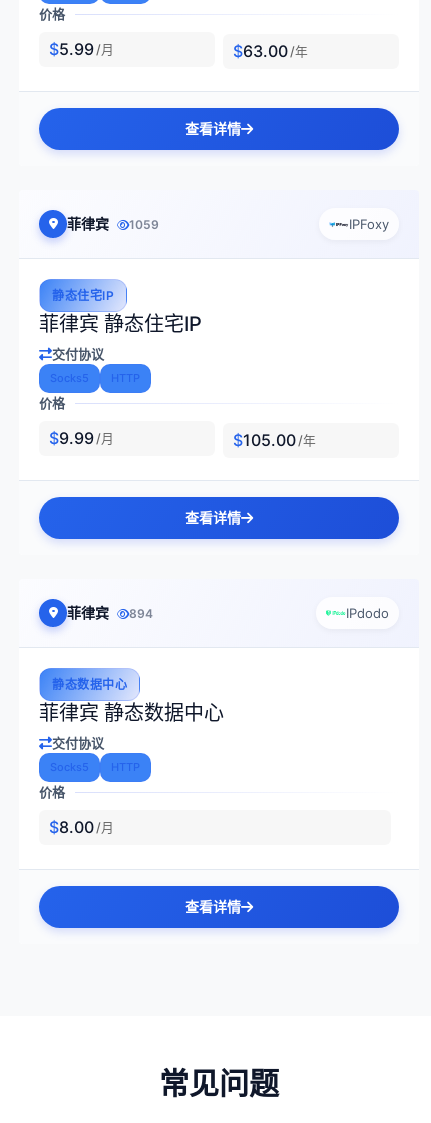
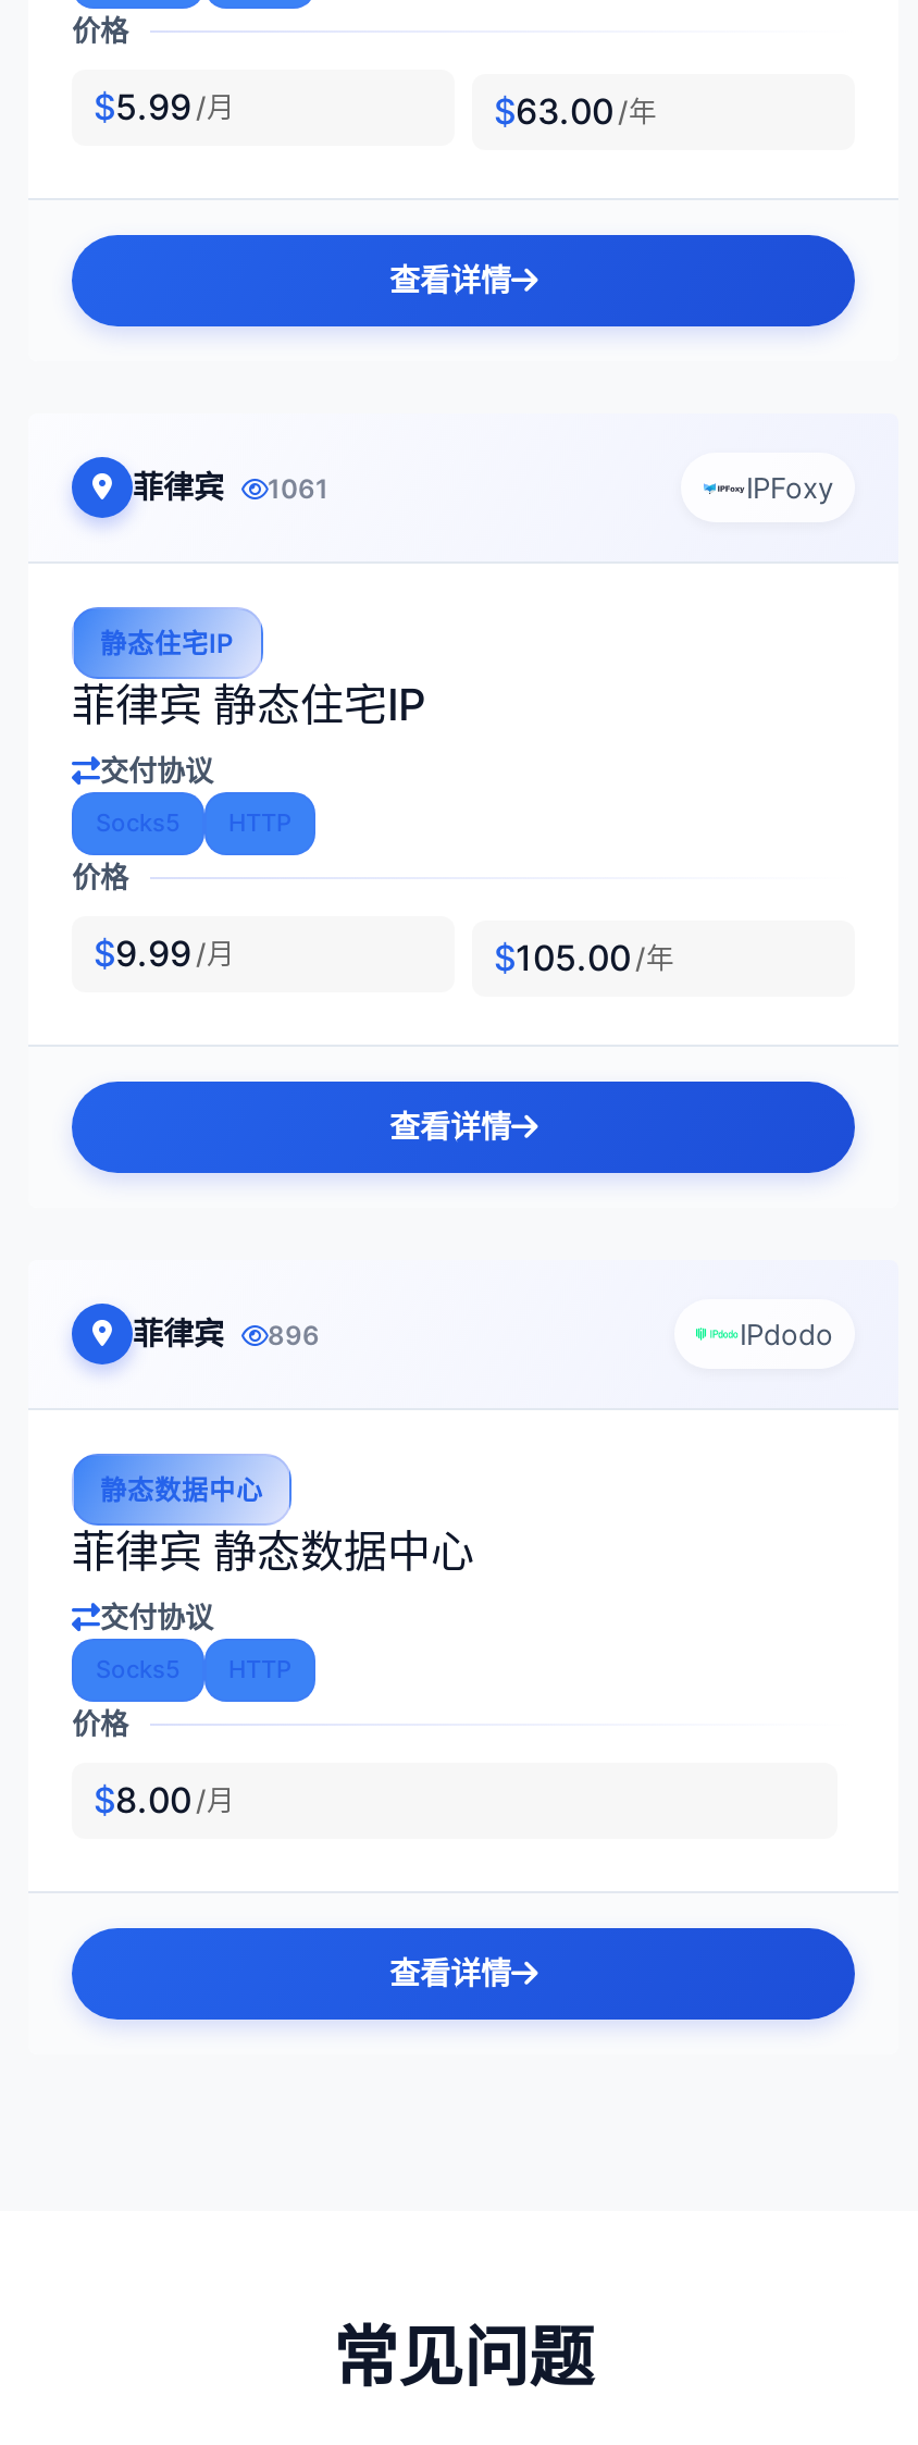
- 菲律宾 1059
+ 菲律宾 1061

- 菲律宾 894
+ 菲律宾 896
